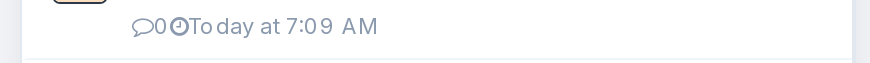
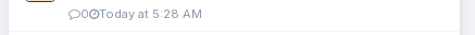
- 0 Today at 7:09 AM
+ 0 Today at 5:28 AM
